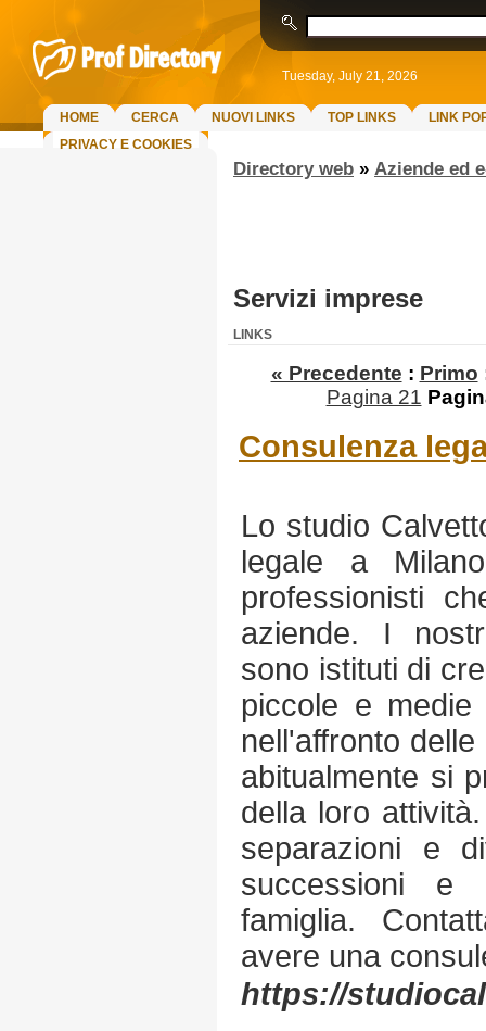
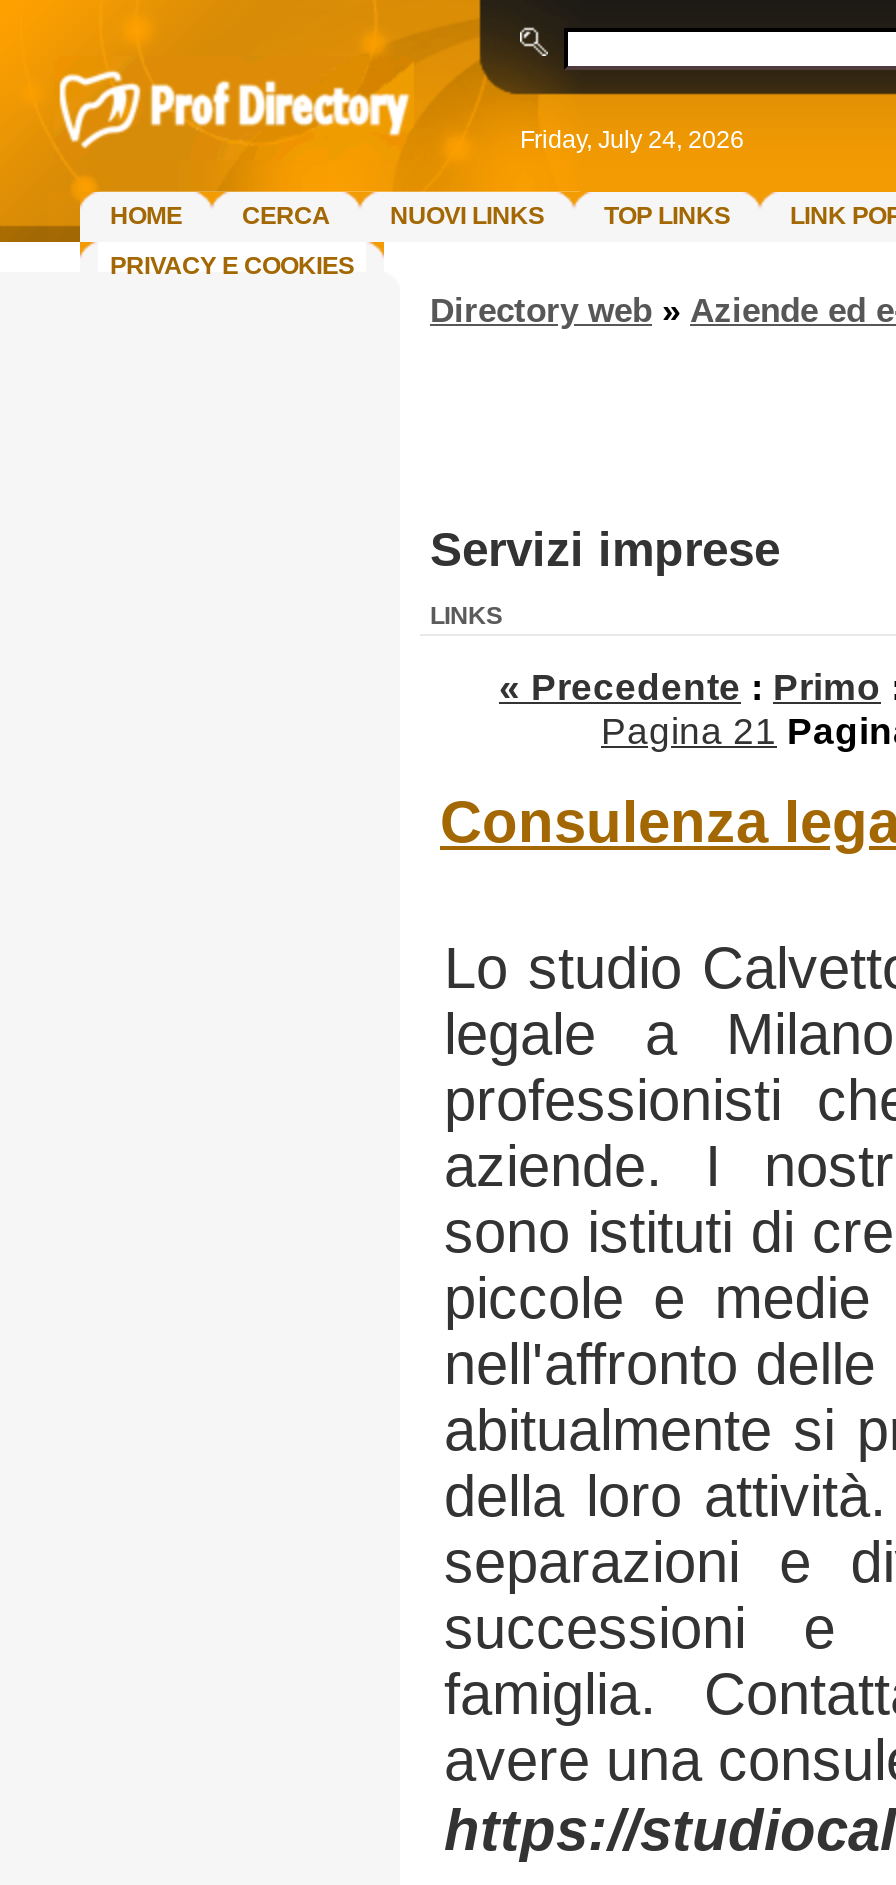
- Tuesday, July 21, 2026
+ Friday, July 24, 2026
